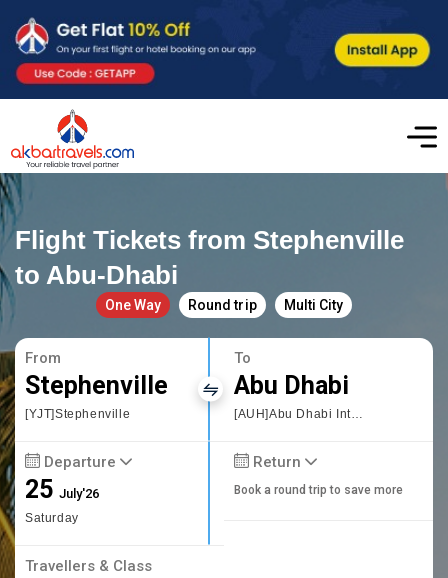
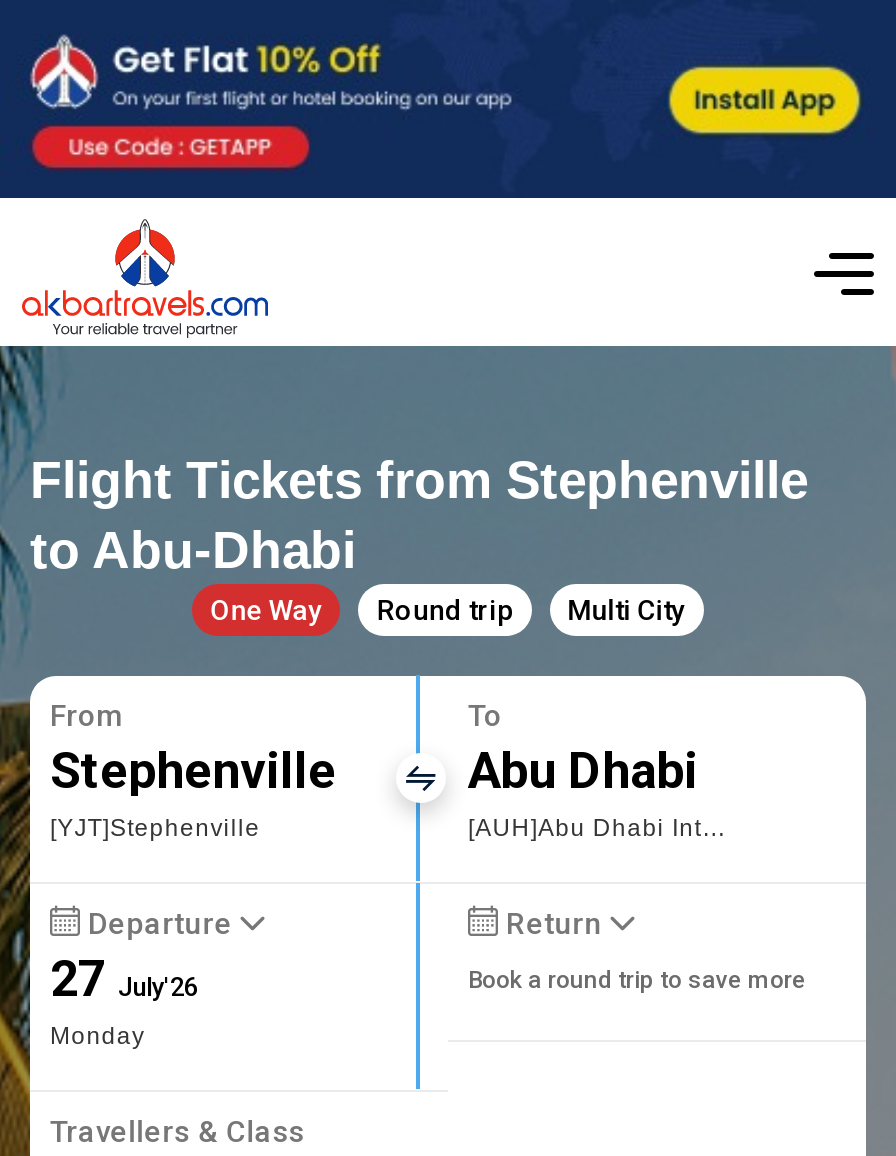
- 25 July'26
- Saturday
+ 27 July'26
+ Monday
